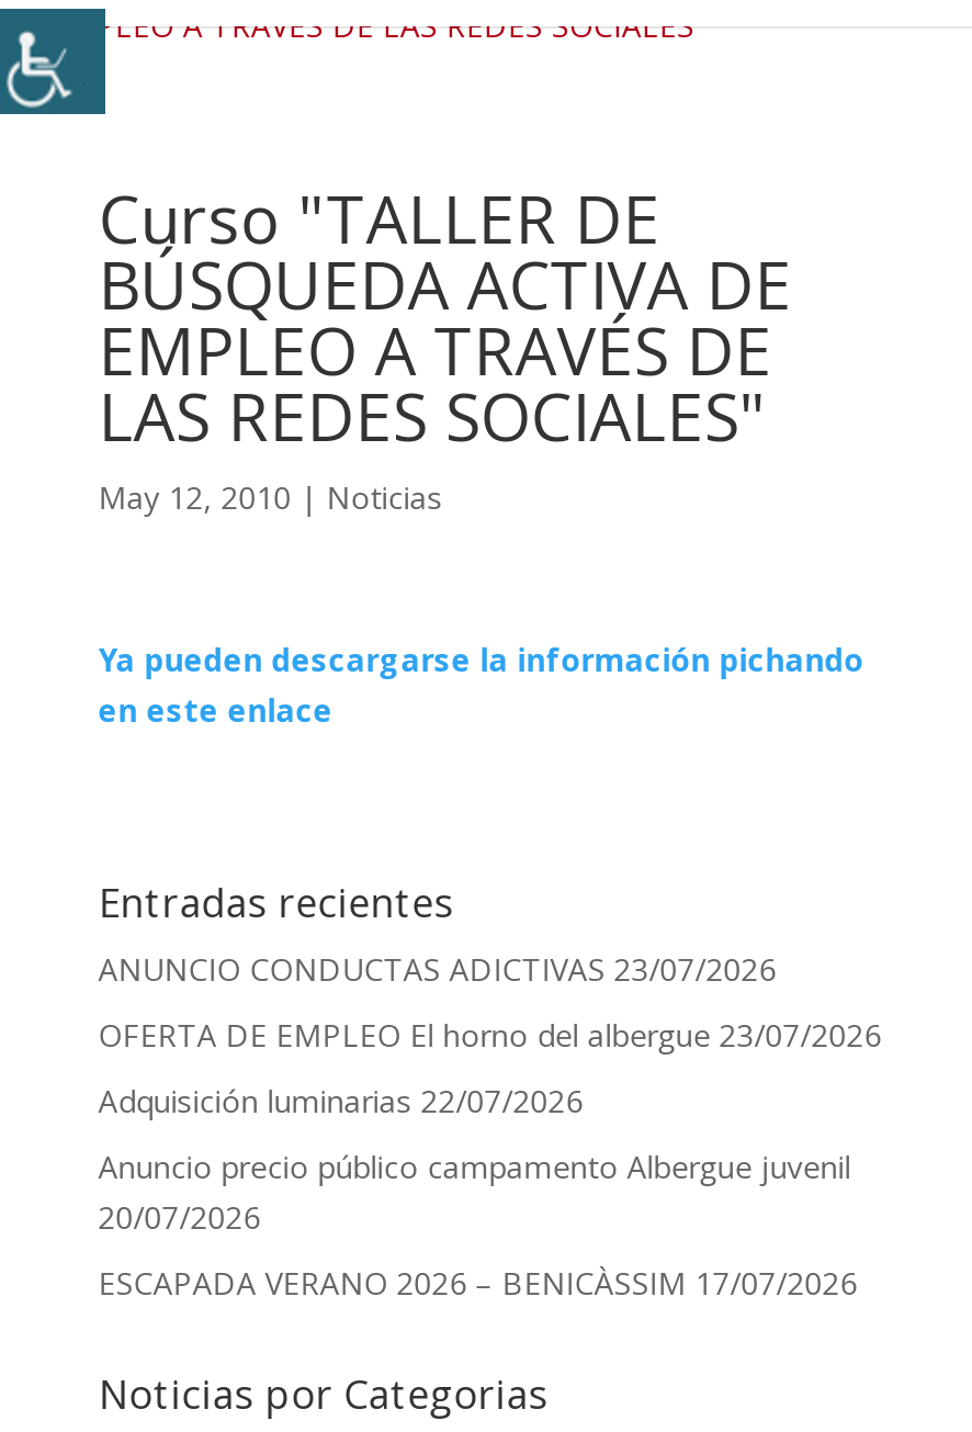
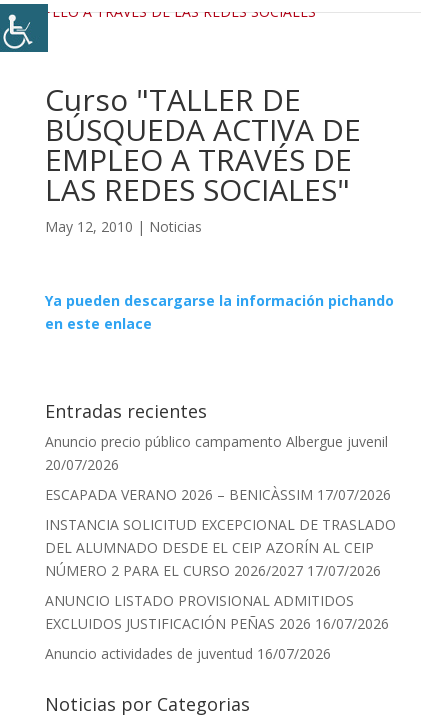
- ANUNCIO CONDUCTAS ADICTIVAS 23/07/2026
- OFERTA DE EMPLEO El horno del albergue 23/07/2026
- Adquisición luminarias 22/07/2026

moved up: Anuncio precio público campamento Albergue juvenil | 20/07/2026 | ESCAPADA VERANO 2026 – BENICÀSSIM 17/07/2026

+ INSTANCIA SOLICITUD EXCEPCIONAL DE TRASLADO
+ DEL ALUMNADO DESDE EL CEIP AZORÍN AL CEIP
+ NÚMERO 2 PARA EL CURSO 2026/2027 17/07/2026
+ ANUNCIO LISTADO PROVISIONAL ADMITIDOS
+ EXCLUIDOS JUSTIFICACIÓN PEÑAS 2026 16/07/2026
+ Anuncio actividades de juventud 16/07/2026
